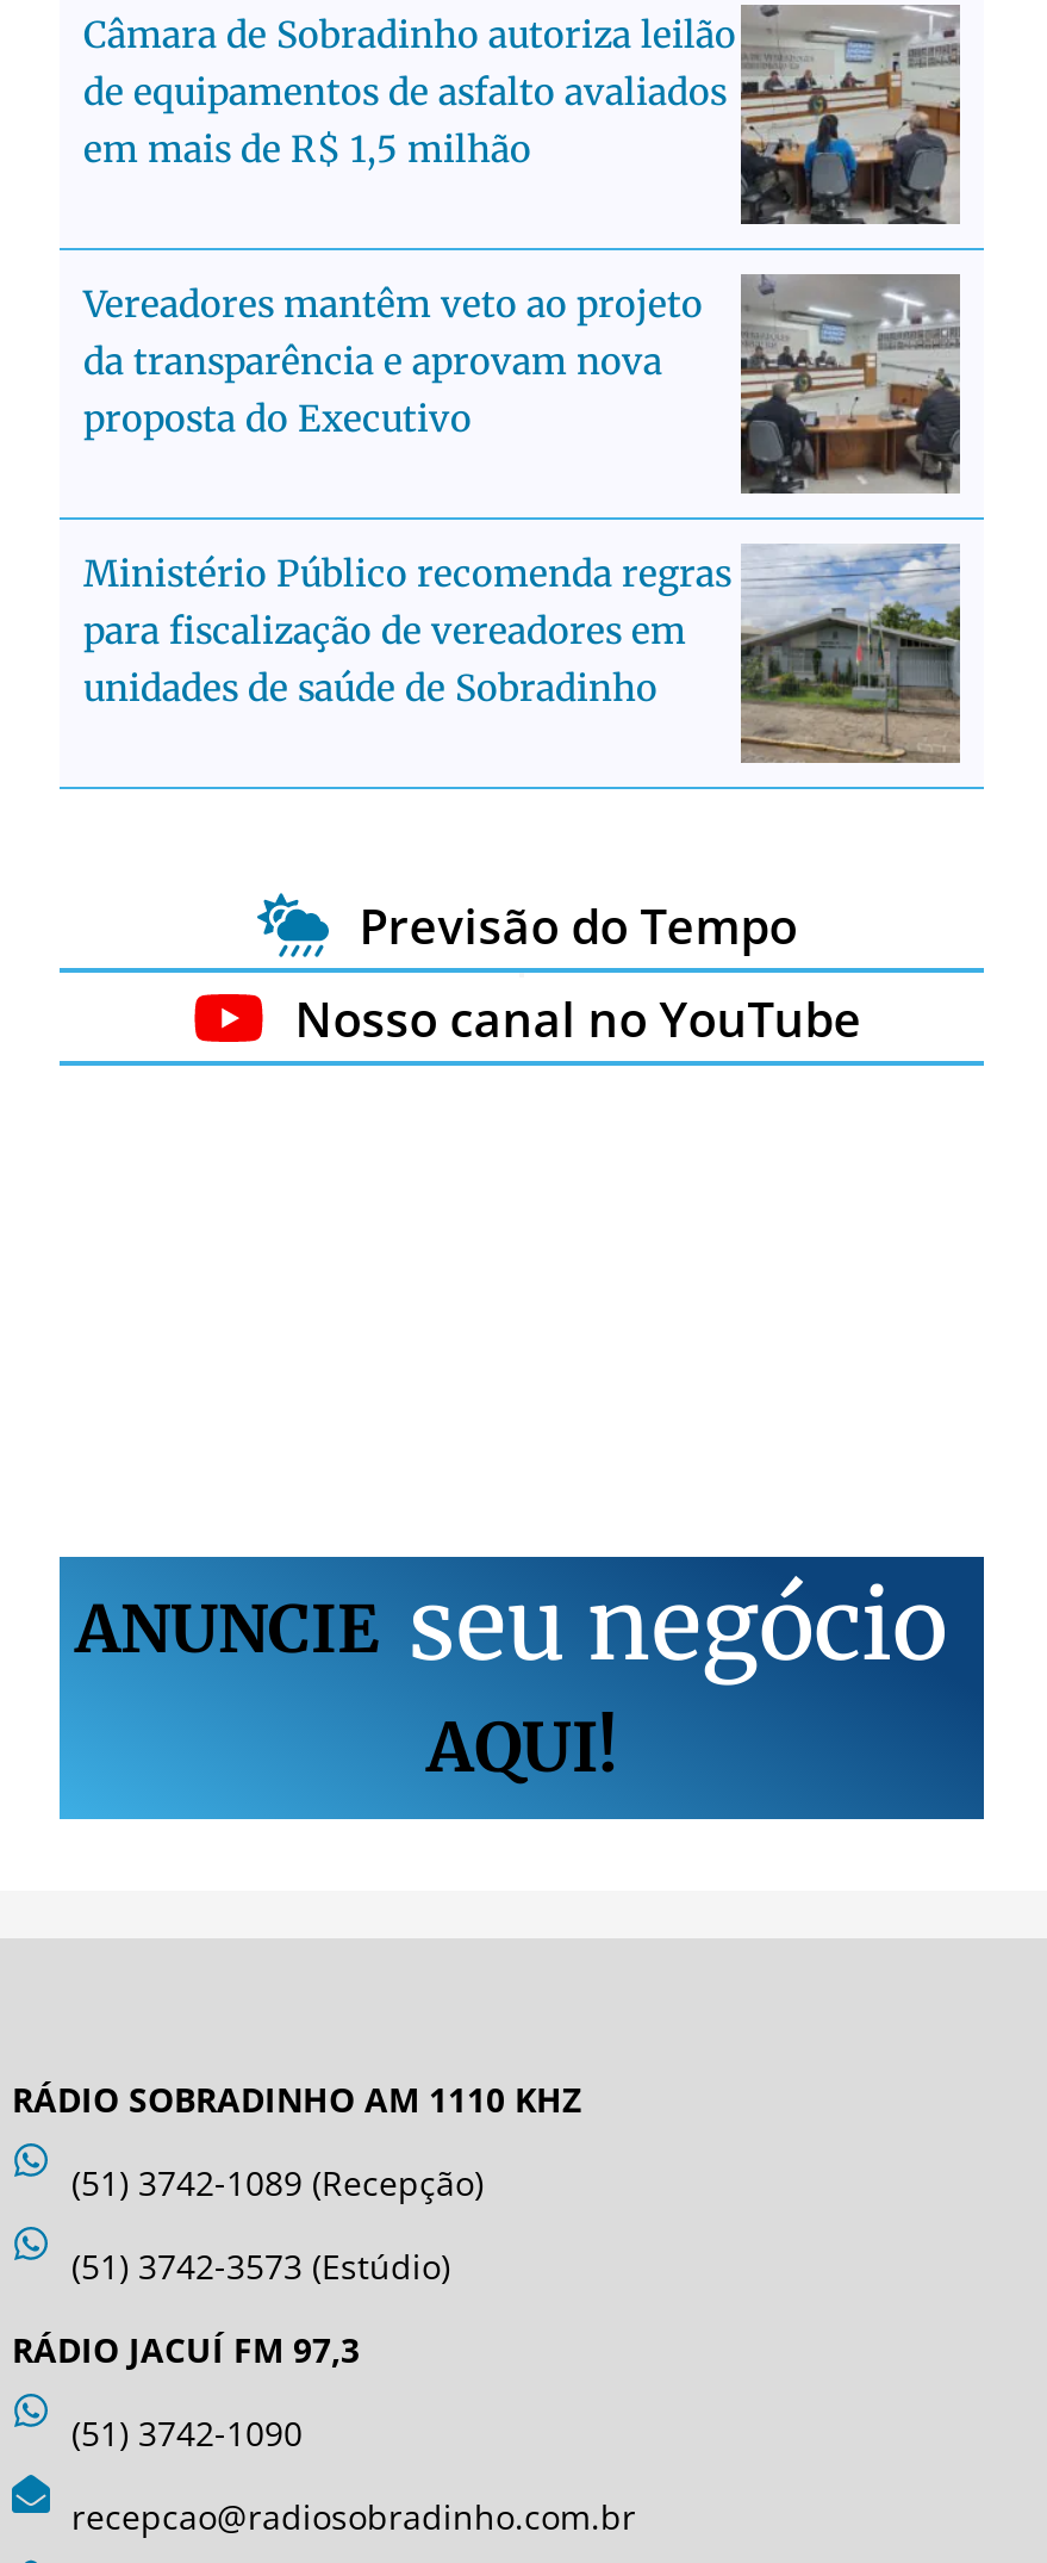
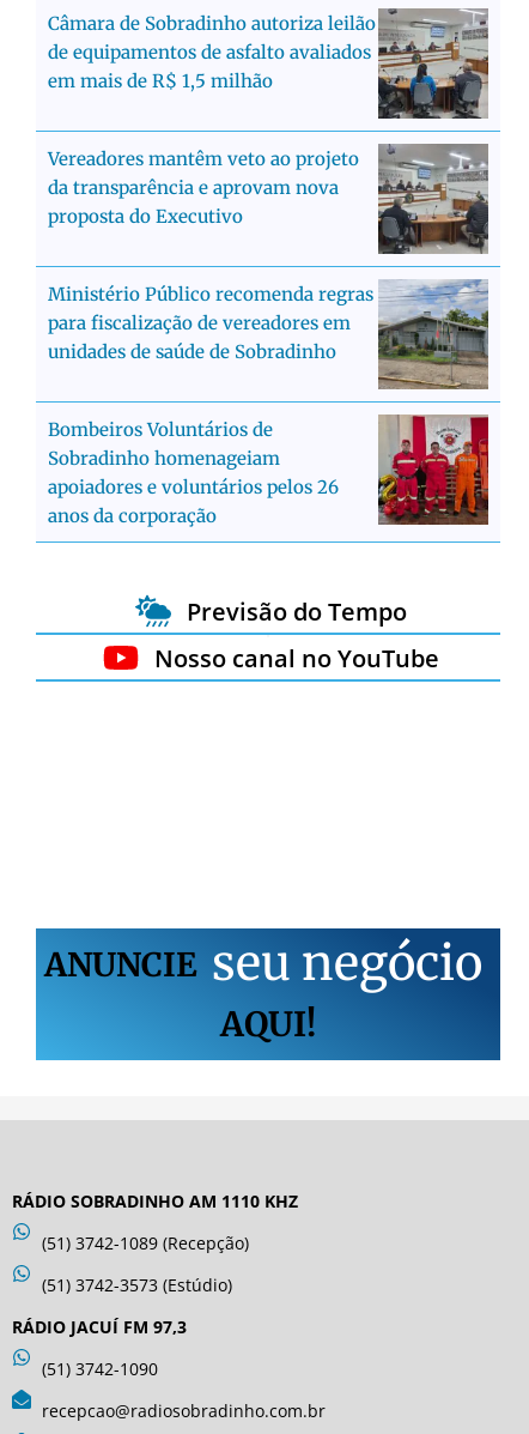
+ [image]
+ Bombeiros Voluntários de
+ Sobradinho homenageiam
+ apoiadores e voluntários pelos 26
+ anos da corporação
